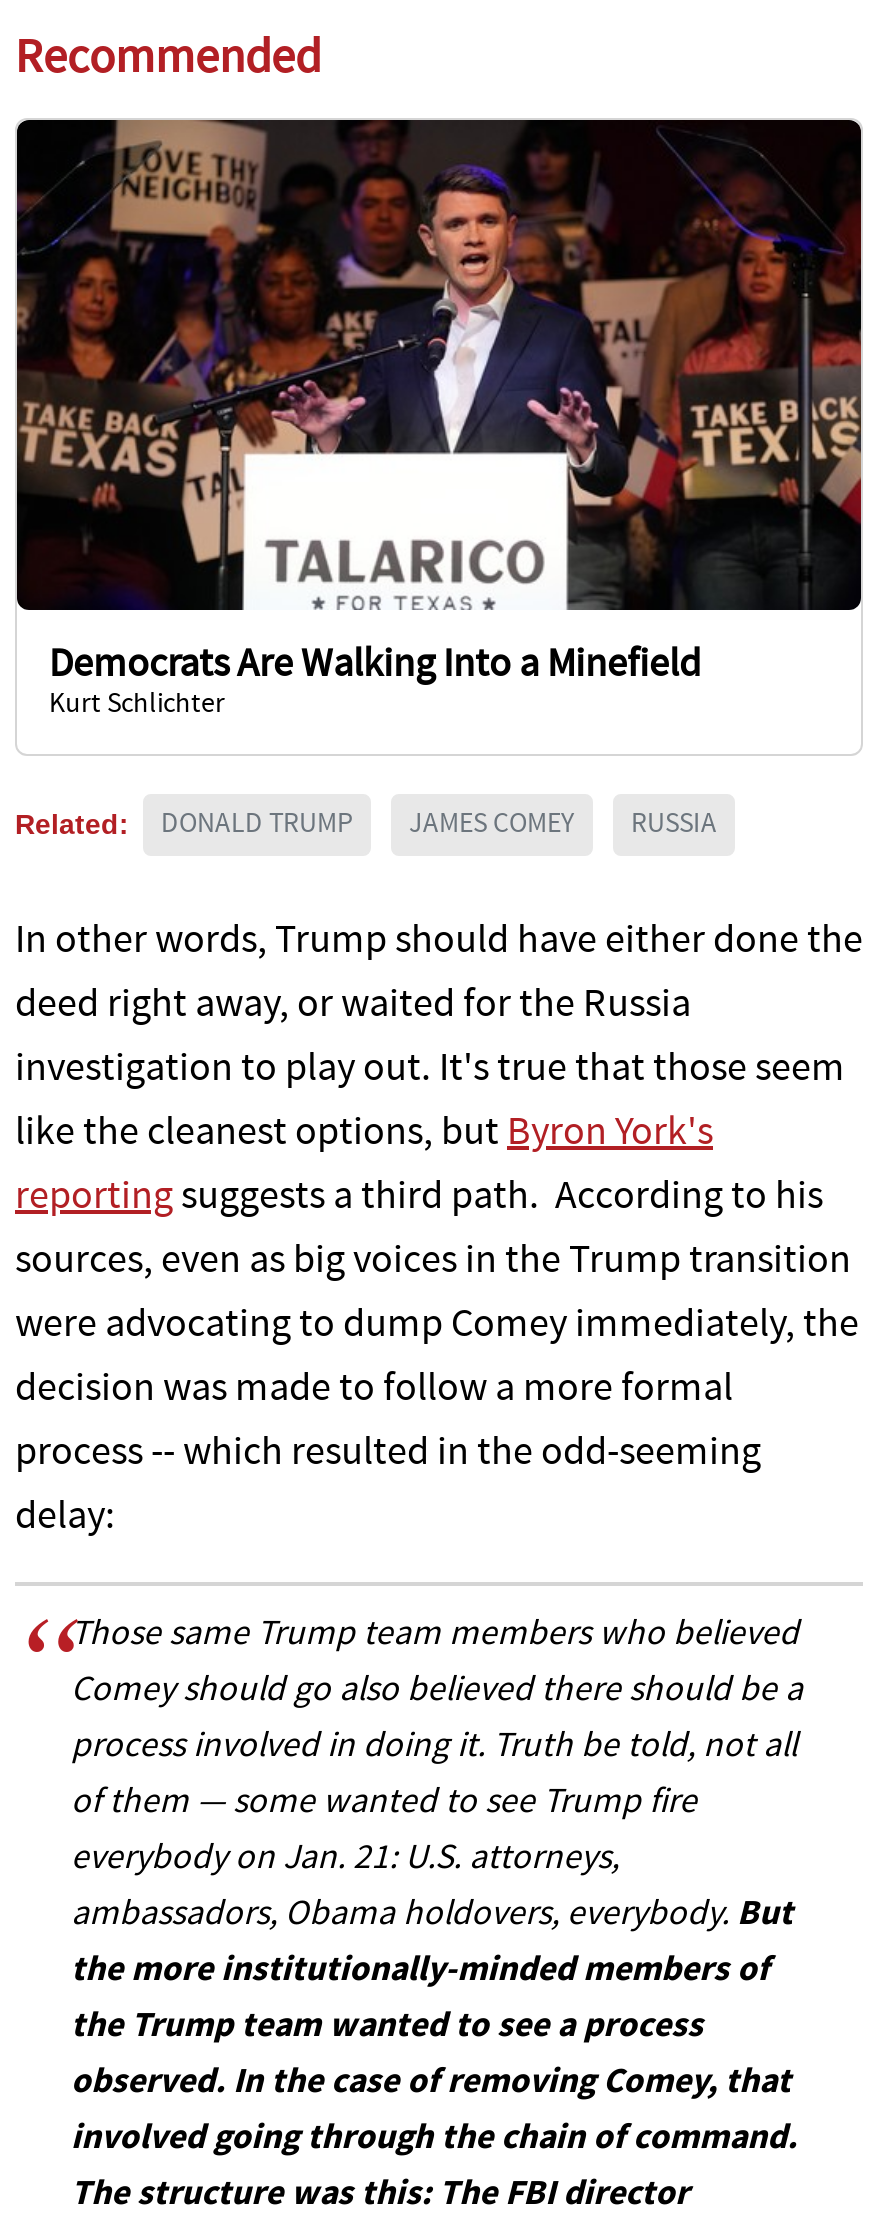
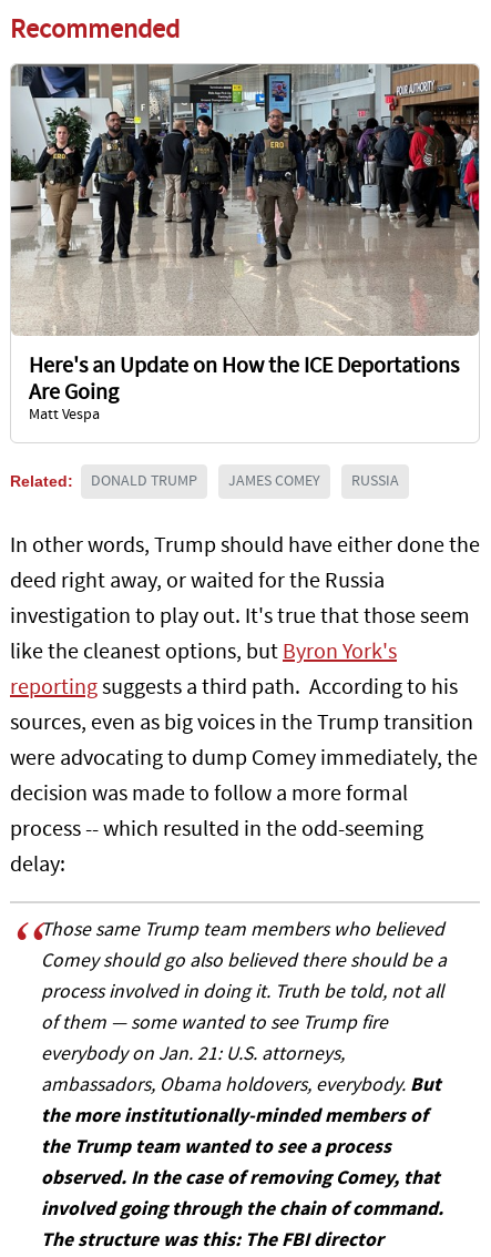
- [image]
- Democrats Are Walking Into a Minefield
- Kurt Schlichter
+ [image]
+ Here's an Update on How the ICE Deportations
+ Are Going
+ Matt Vespa
